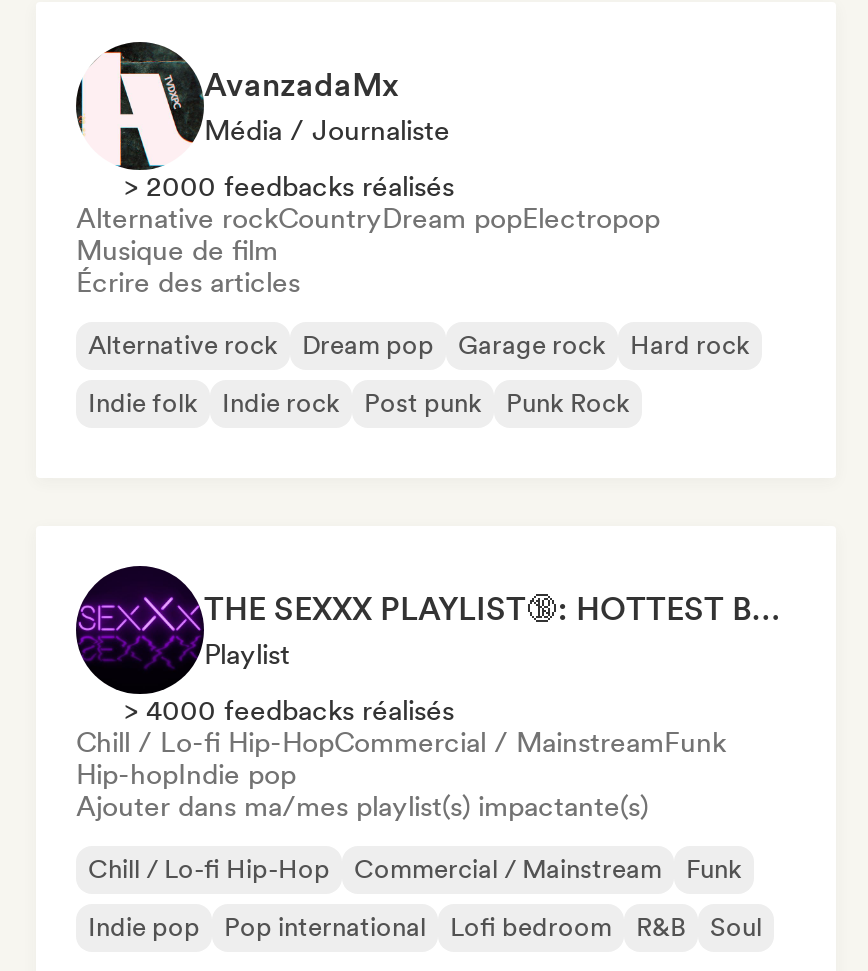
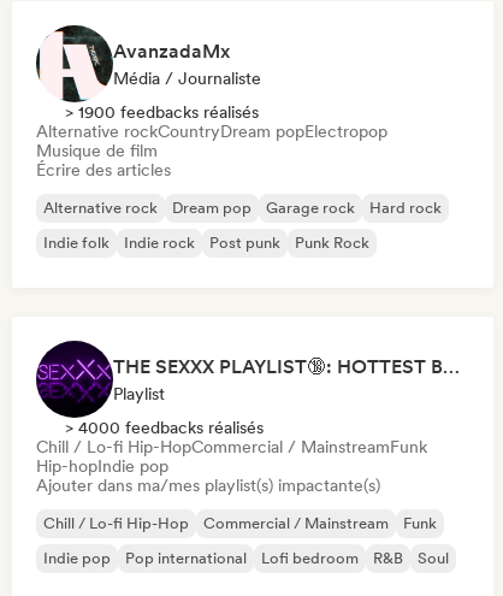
- > 2000 feedbacks réalisés
+ > 1900 feedbacks réalisés
